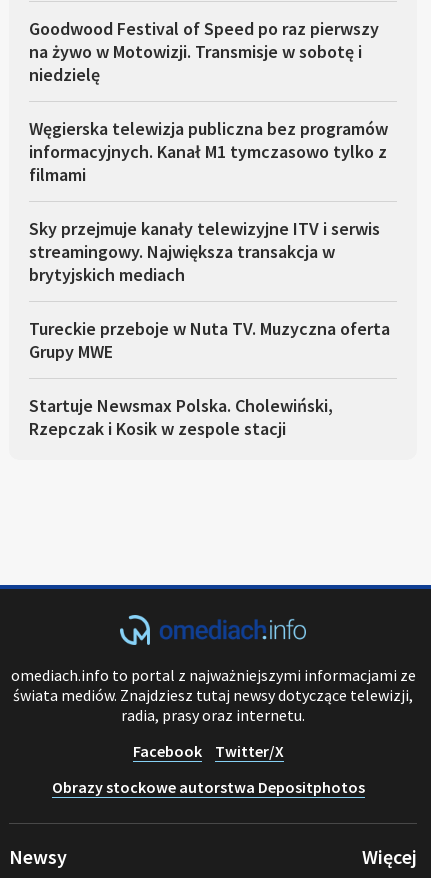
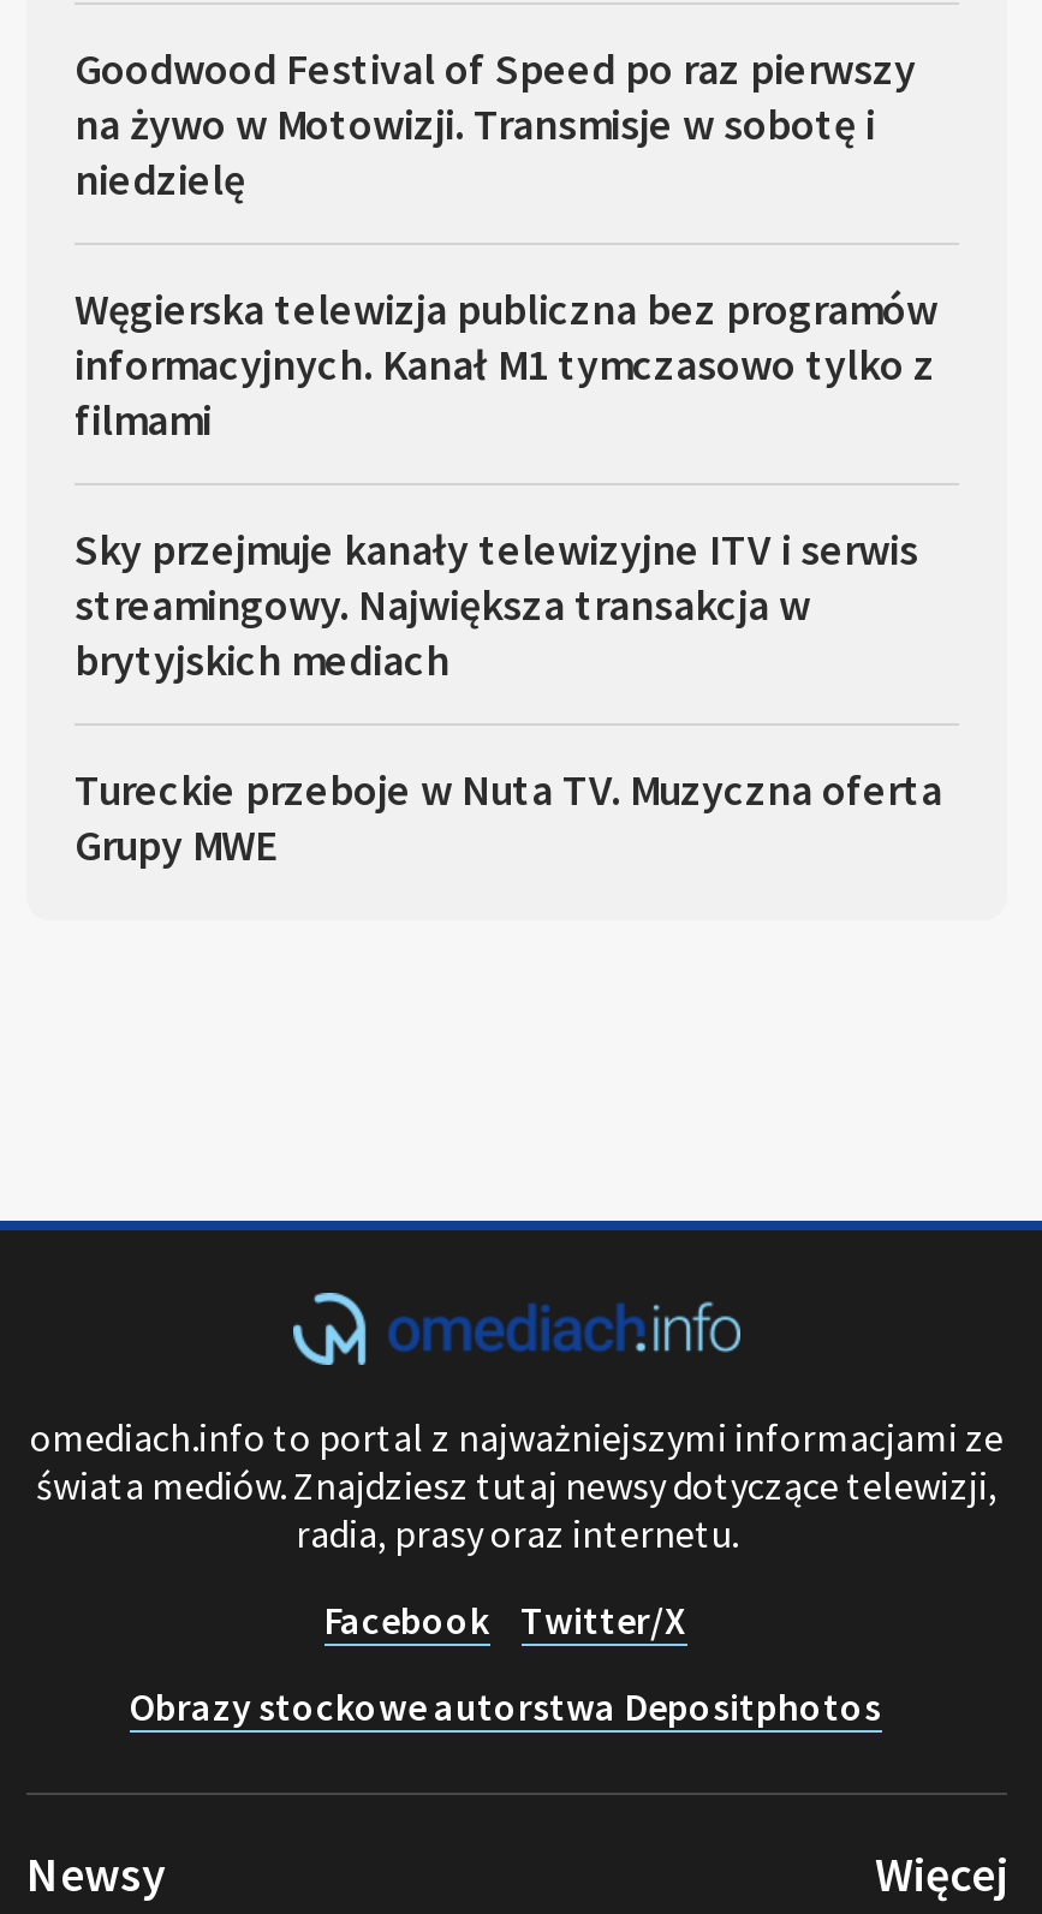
- Startuje Newsmax Polska. Cholewiński,
- Rzepczak i Kosik w zespole stacji
